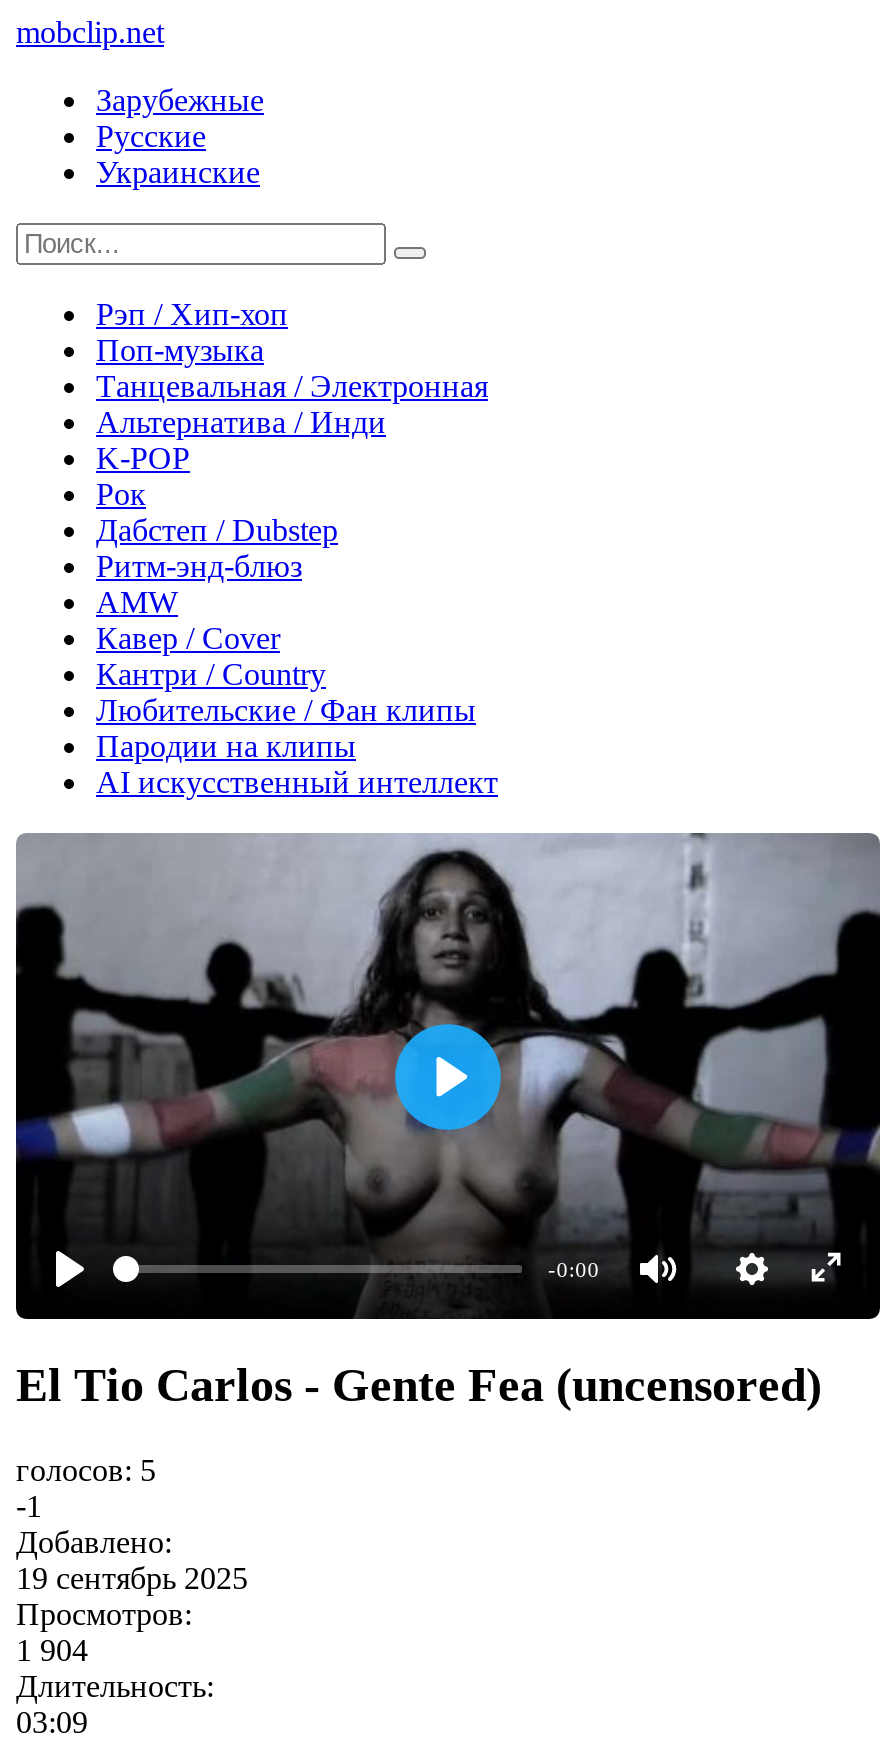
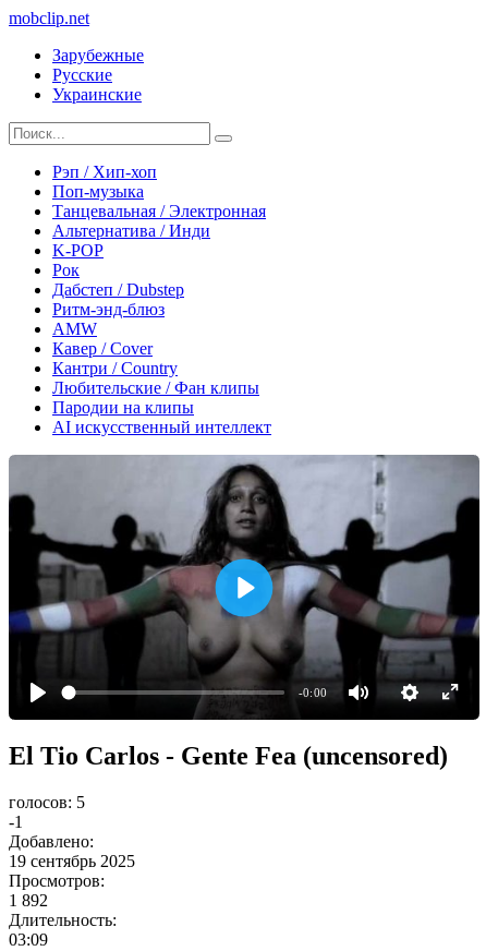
- 1 904
+ 1 892
